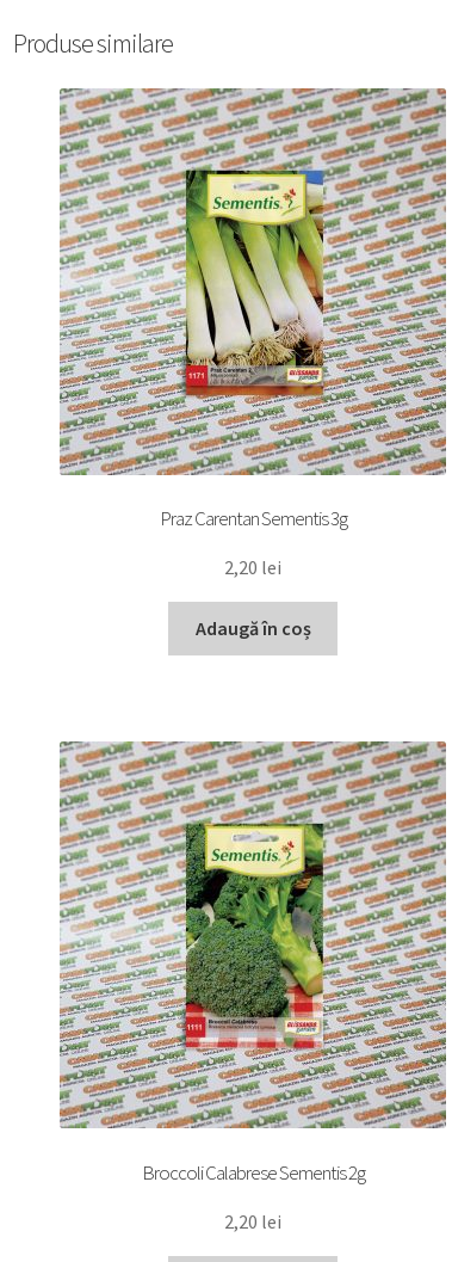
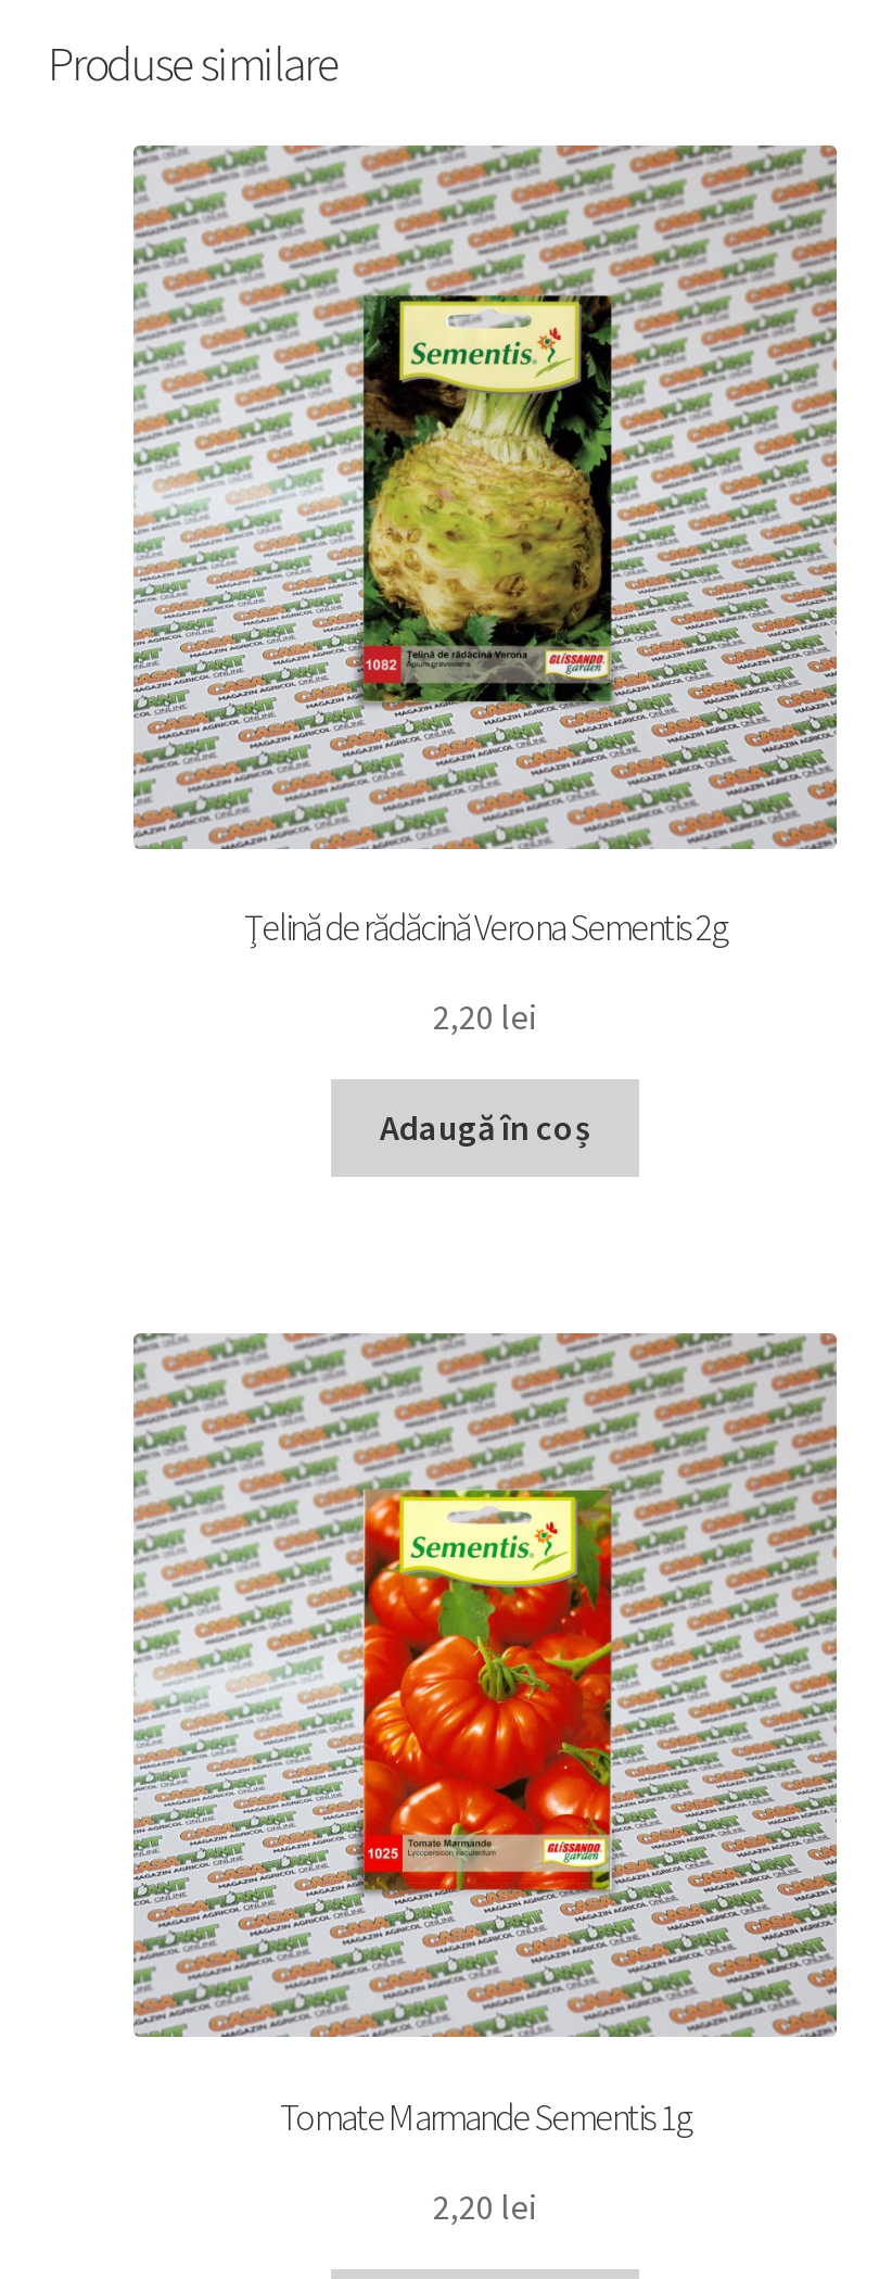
- [image]
+ [image]

- Praz Carentan Sementis 3g
+ Ţelină de rădăcină Verona Sementis 2g

- [image]
+ [image]

- Broccoli Calabrese Sementis 2g
+ Tomate Marmande Sementis 1g
